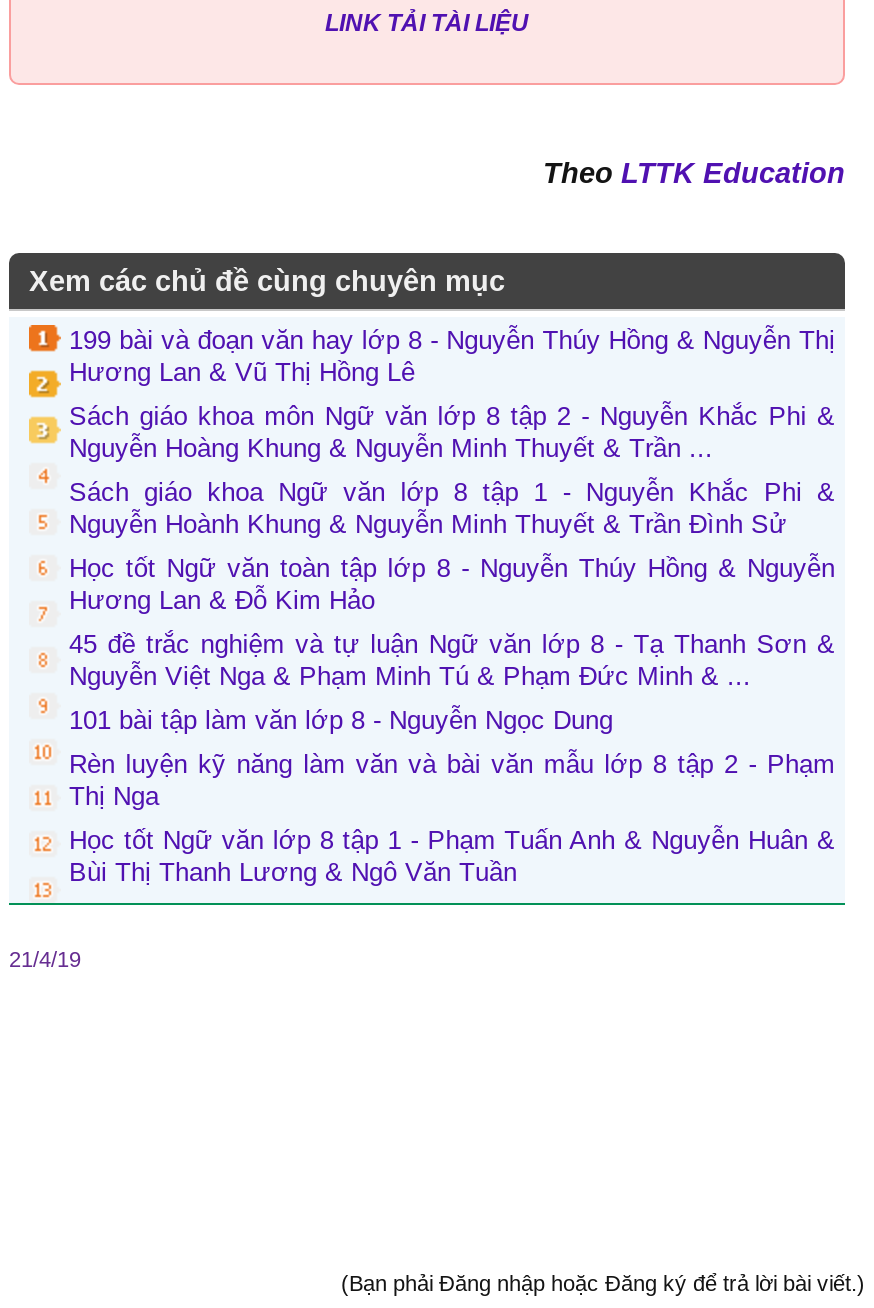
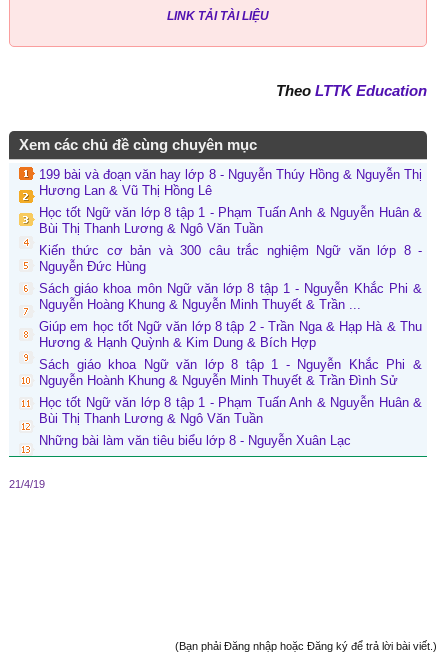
- Sách giáo khoa môn Ngữ văn lớp 8 tập 2 - Nguyễn Khắc Phi &
- Học tốt Ngữ văn toàn tập lớp 8 - Nguyễn Thúy Hồng & Nguyễn
- Hương Lan & Đỗ Kim Hảo
- 45 đề trắc nghiệm và tự luận Ngữ văn lớp 8 - Tạ Thanh Sơn &
- Nguyễn Việt Nga & Phạm Minh Tú & Phạm Đức Minh & ...
- 101 bài tập làm văn lớp 8 - Nguyễn Ngọc Dung
- Rèn luyện kỹ năng làm văn và bài văn mẫu lớp 8 tập 2 - Phạm
- Thị Nga

moved down: Nguyễn Hoàng Khung & Nguyễn Minh Thuyết & Trần ...

moved down: Sách giáo khoa Ngữ văn lớp 8 tập 1 - Nguyễn Khắc Phi & | Nguyễn Hoành Khung & Nguyễn Minh Thuyết & Trần Đình Sử

moved up: Học tốt Ngữ văn lớp 8 tập 1 - Phạm Tuấn Anh & Nguyễn Huân & | Bùi Thị Thanh Lương & Ngô Văn Tuần

+ Kiến thức cơ bản và 300 câu trắc nghiệm Ngữ văn lớp 8 -
+ Nguyễn Đức Hùng
+ Sách giáo khoa môn Ngữ văn lớp 8 tập 1 - Nguyễn Khắc Phi &
+ Giúp em học tốt Ngữ văn lớp 8 tập 2 - Trần Nga & Hạp Hà & Thu
+ Hương & Hạnh Quỳnh & Kim Dung & Bích Hợp
+ Học tốt Ngữ văn lớp 8 tập 1 - Phạm Tuấn Anh & Nguyễn Huân &
+ Bùi Thị Thanh Lương & Ngô Văn Tuần
+ Những bài làm văn tiêu biểu lớp 8 - Nguyễn Xuân Lạc
